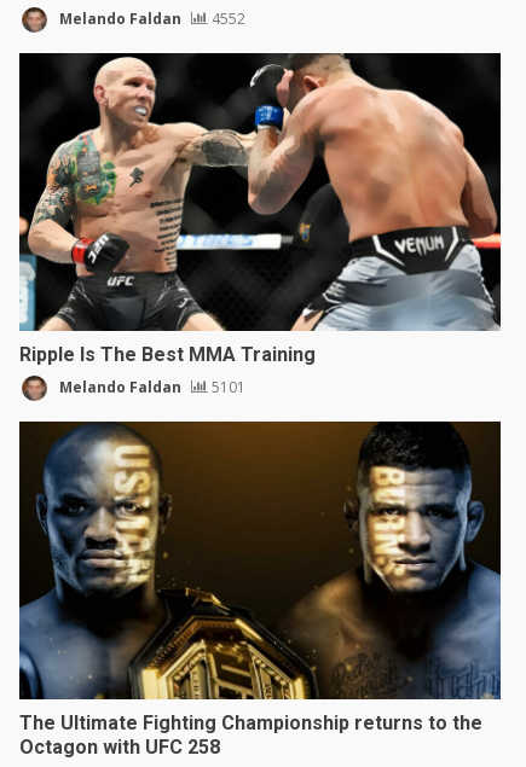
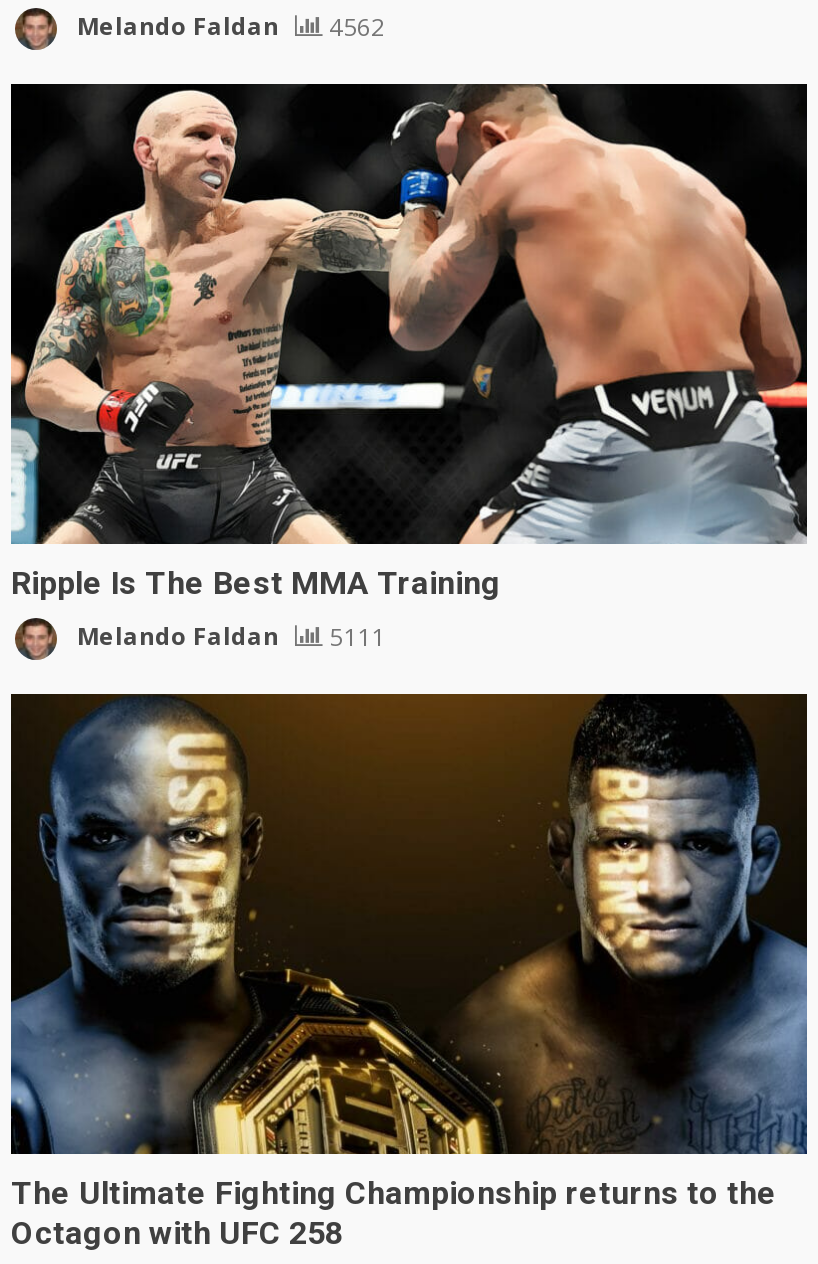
- Melando Faldan 4552
+ Melando Faldan 4562

- Melando Faldan 5101
+ Melando Faldan 5111
